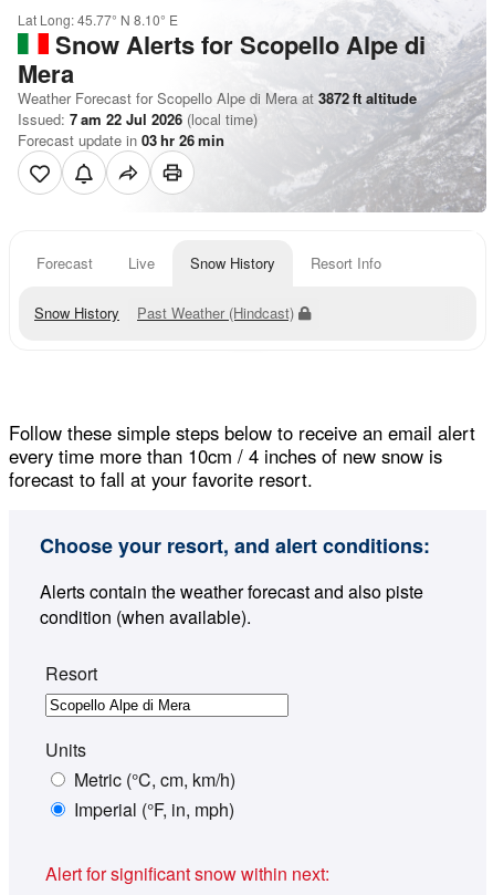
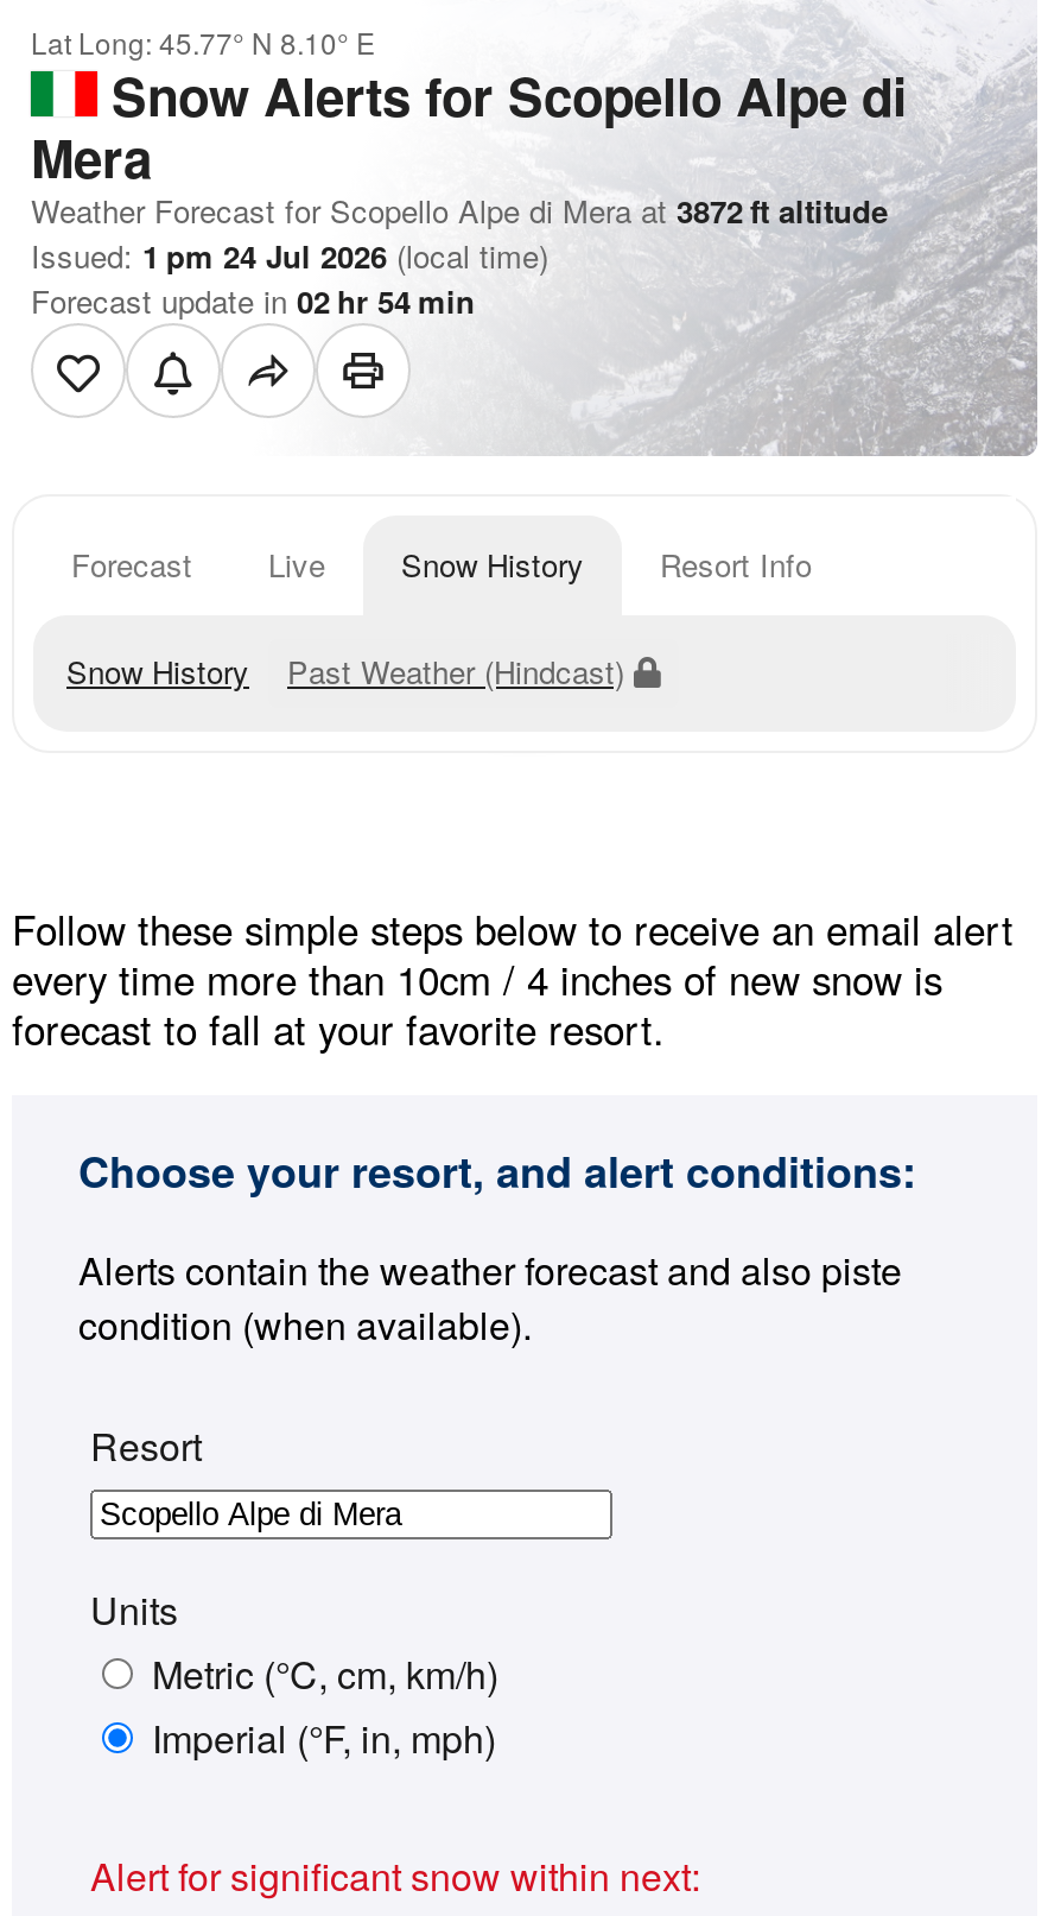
- Issued: 7 am 22 Jul 2026 (local time)
+ Issued: 1 pm 24 Jul 2026 (local time)

- Forecast update in 03 hr 26 min
+ Forecast update in 02 hr 54 min
